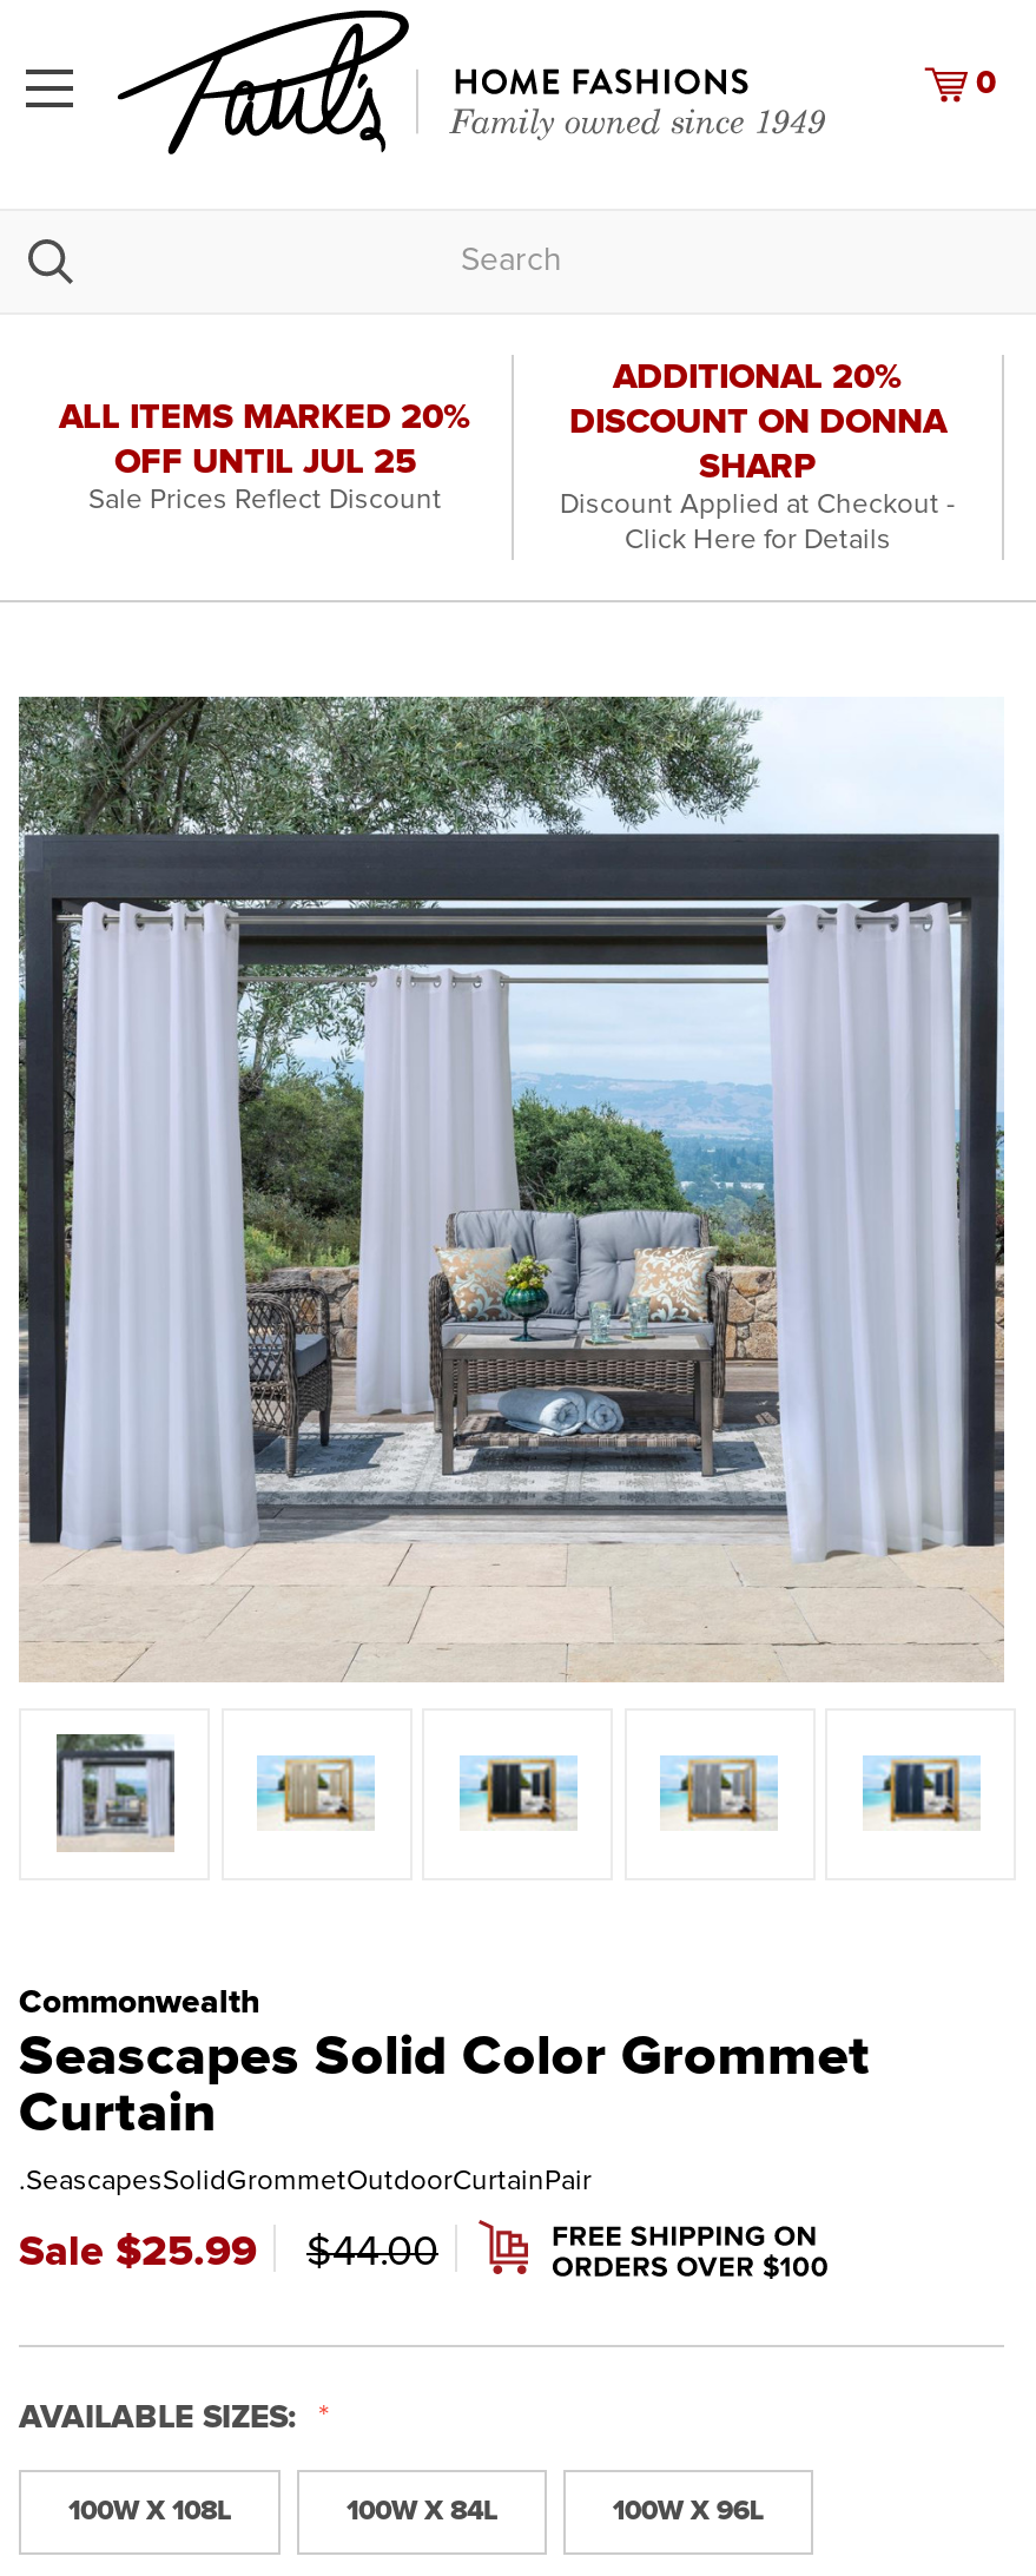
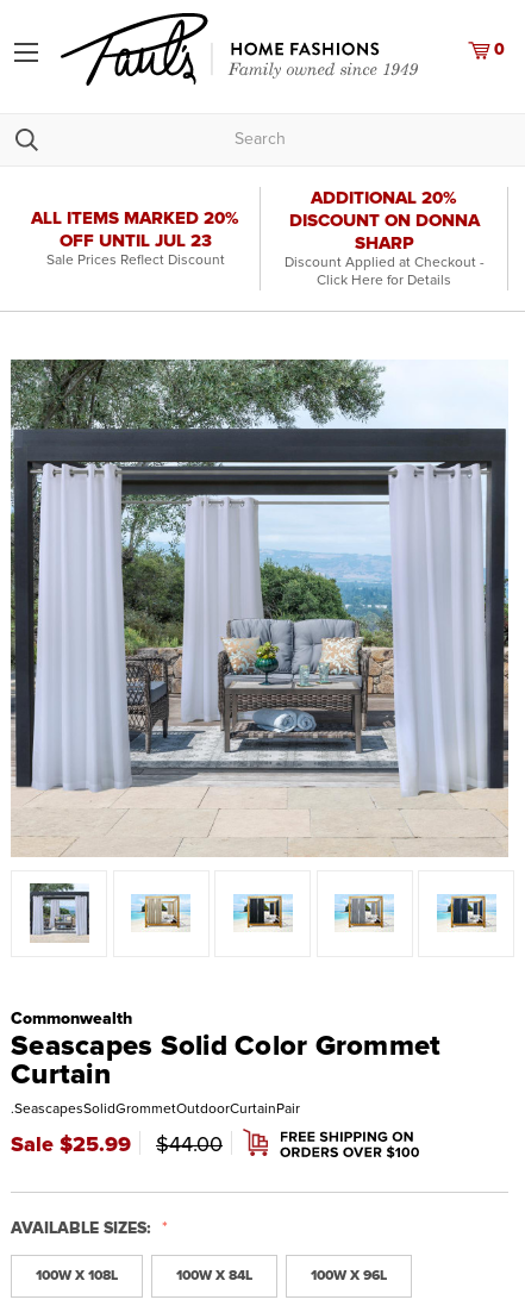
- OFF UNTIL JUL 25
+ OFF UNTIL JUL 23
